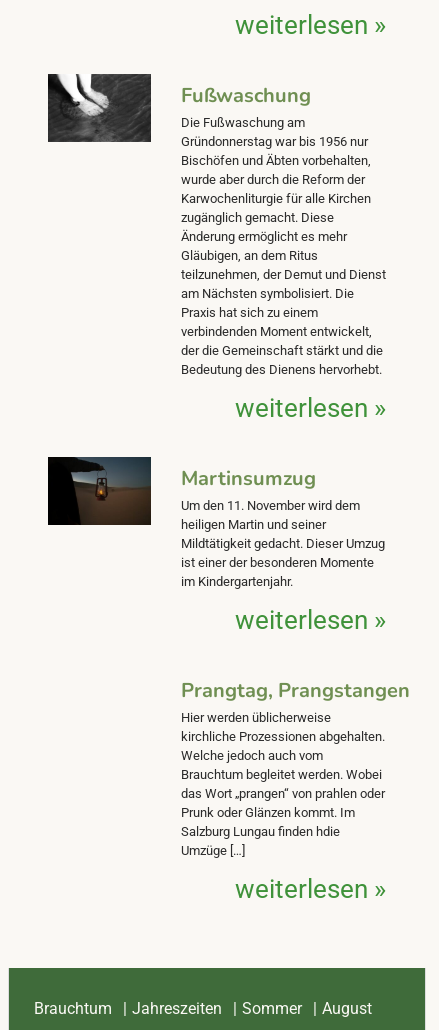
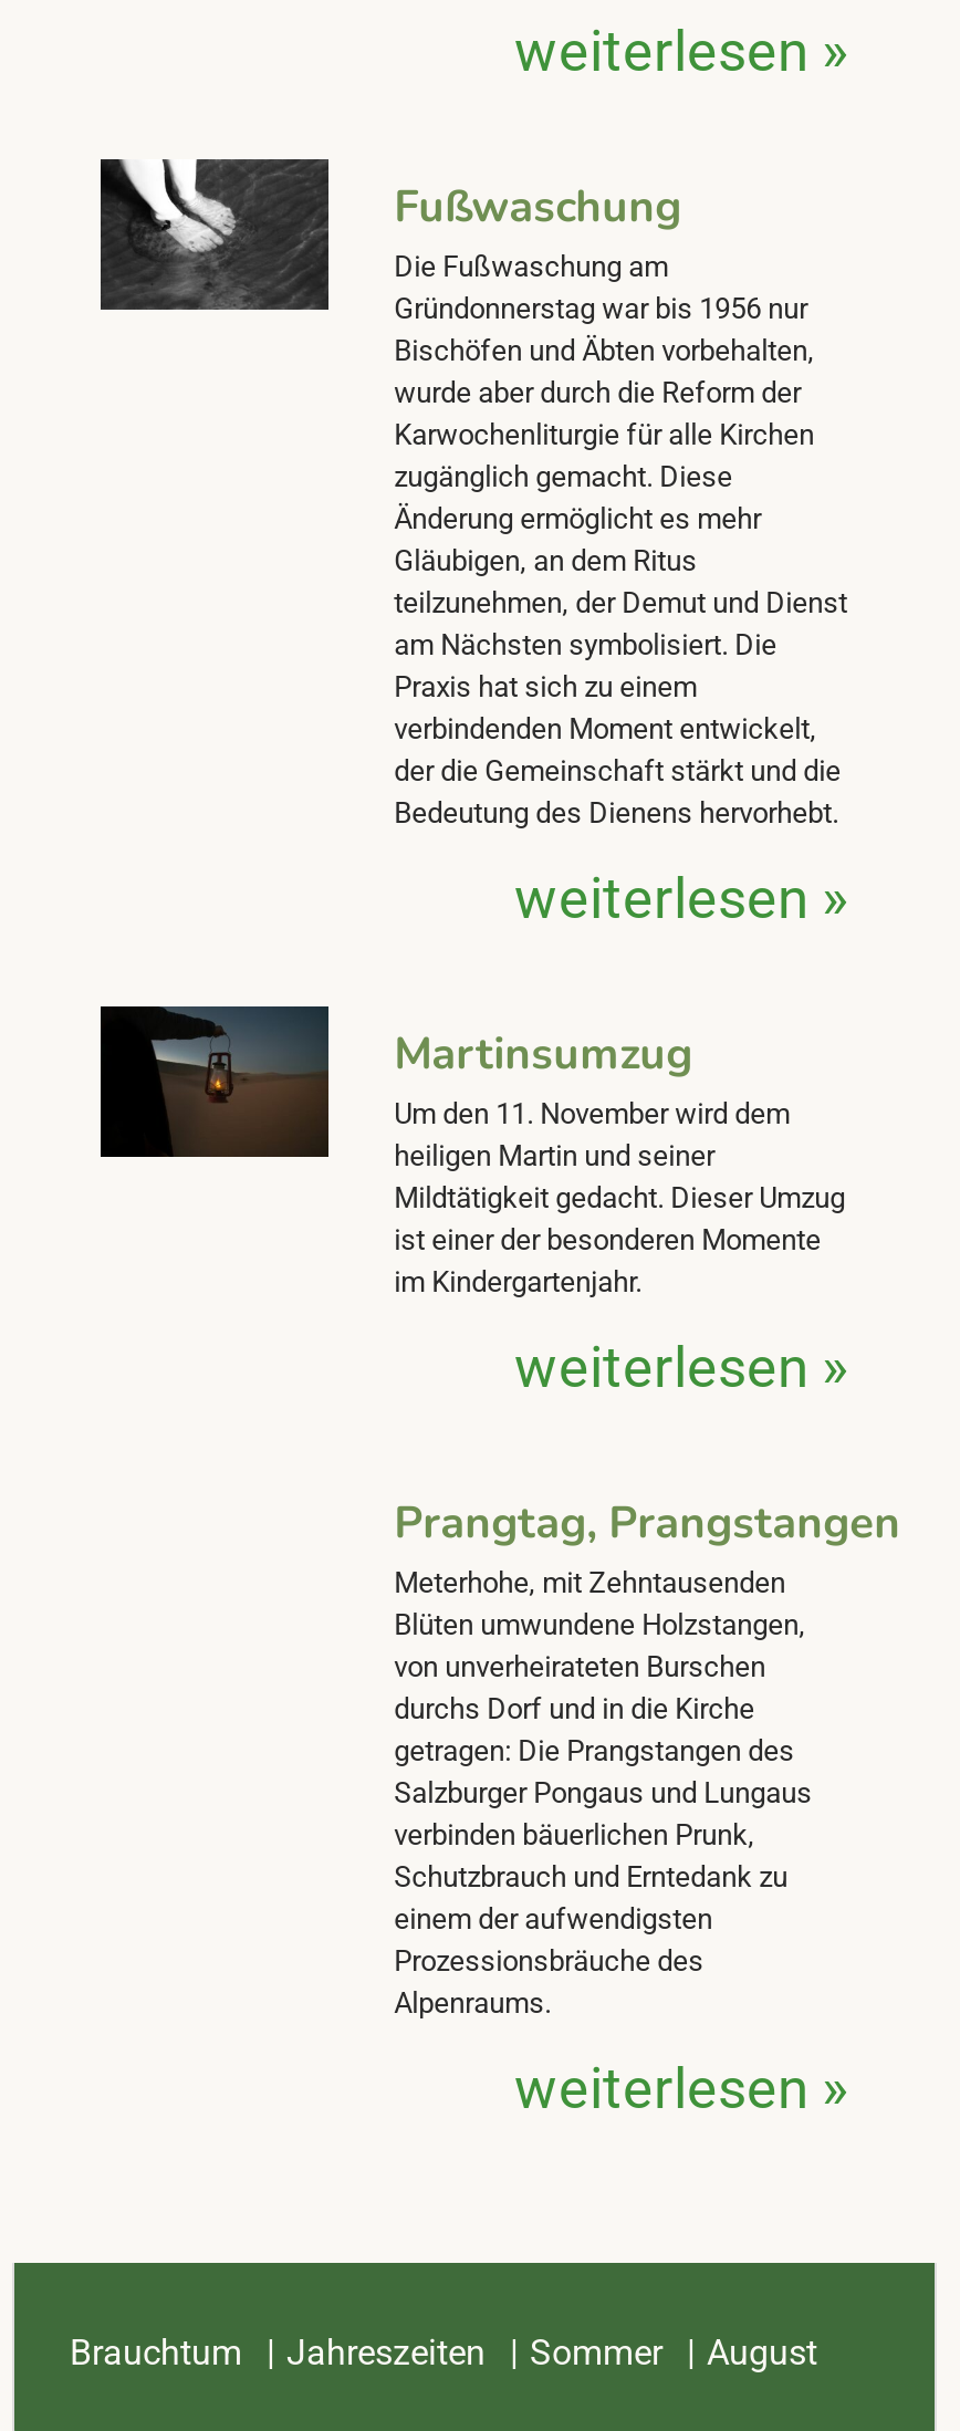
- Hier werden üblicherweise
- kirchliche Prozessionen abgehalten.
- Welche jedoch auch vom
- Brauchtum begleitet werden. Wobei
- das Wort „prangen“ von prahlen oder
- Prunk oder Glänzen kommt. Im
- Salzburg Lungau finden hdie
- Umzüge […]
+ Meterhohe, mit Zehntausenden
+ Blüten umwundene Holzstangen,
+ von unverheirateten Burschen
+ durchs Dorf und in die Kirche
+ getragen: Die Prangstangen des
+ Salzburger Pongaus und Lungaus
+ verbinden bäuerlichen Prunk,
+ Schutzbrauch und Erntedank zu
+ einem der aufwendigsten
+ Prozessionsbräuche des
+ Alpenraums.
